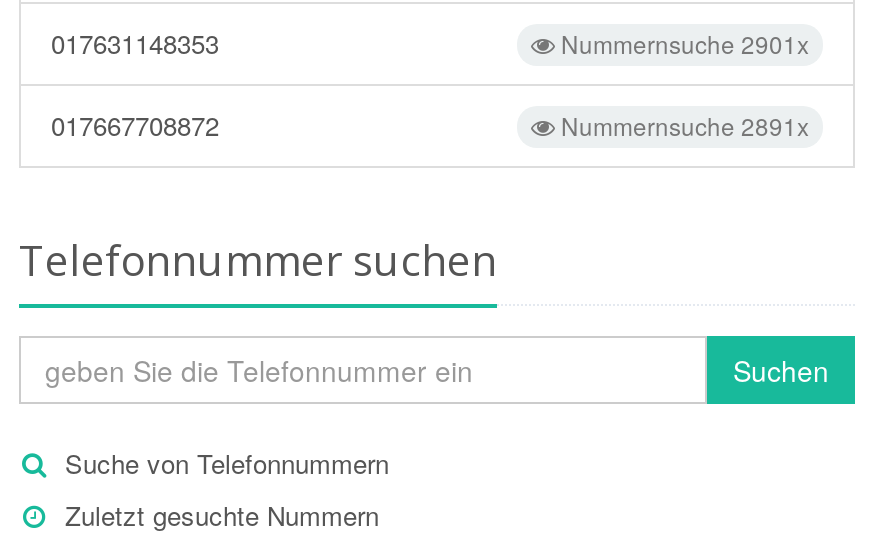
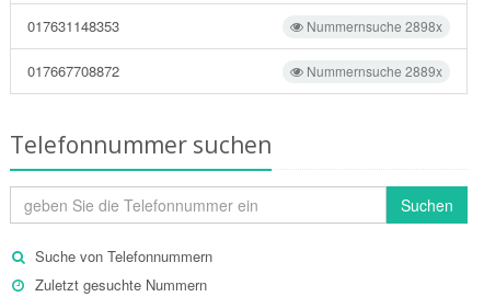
- Nummernsuche 2901x
+ Nummernsuche 2898x

- Nummernsuche 2891x
+ Nummernsuche 2889x
